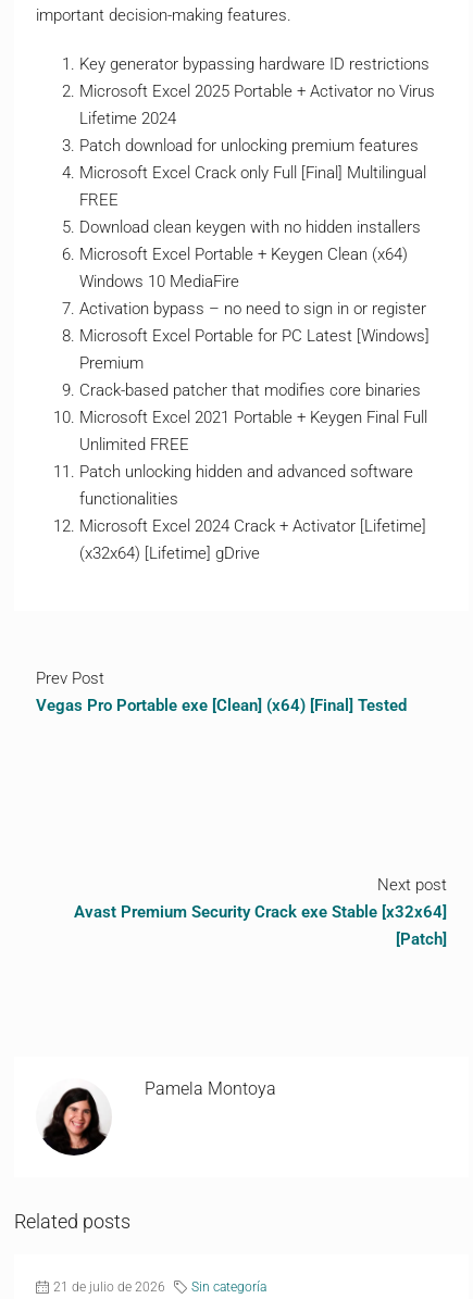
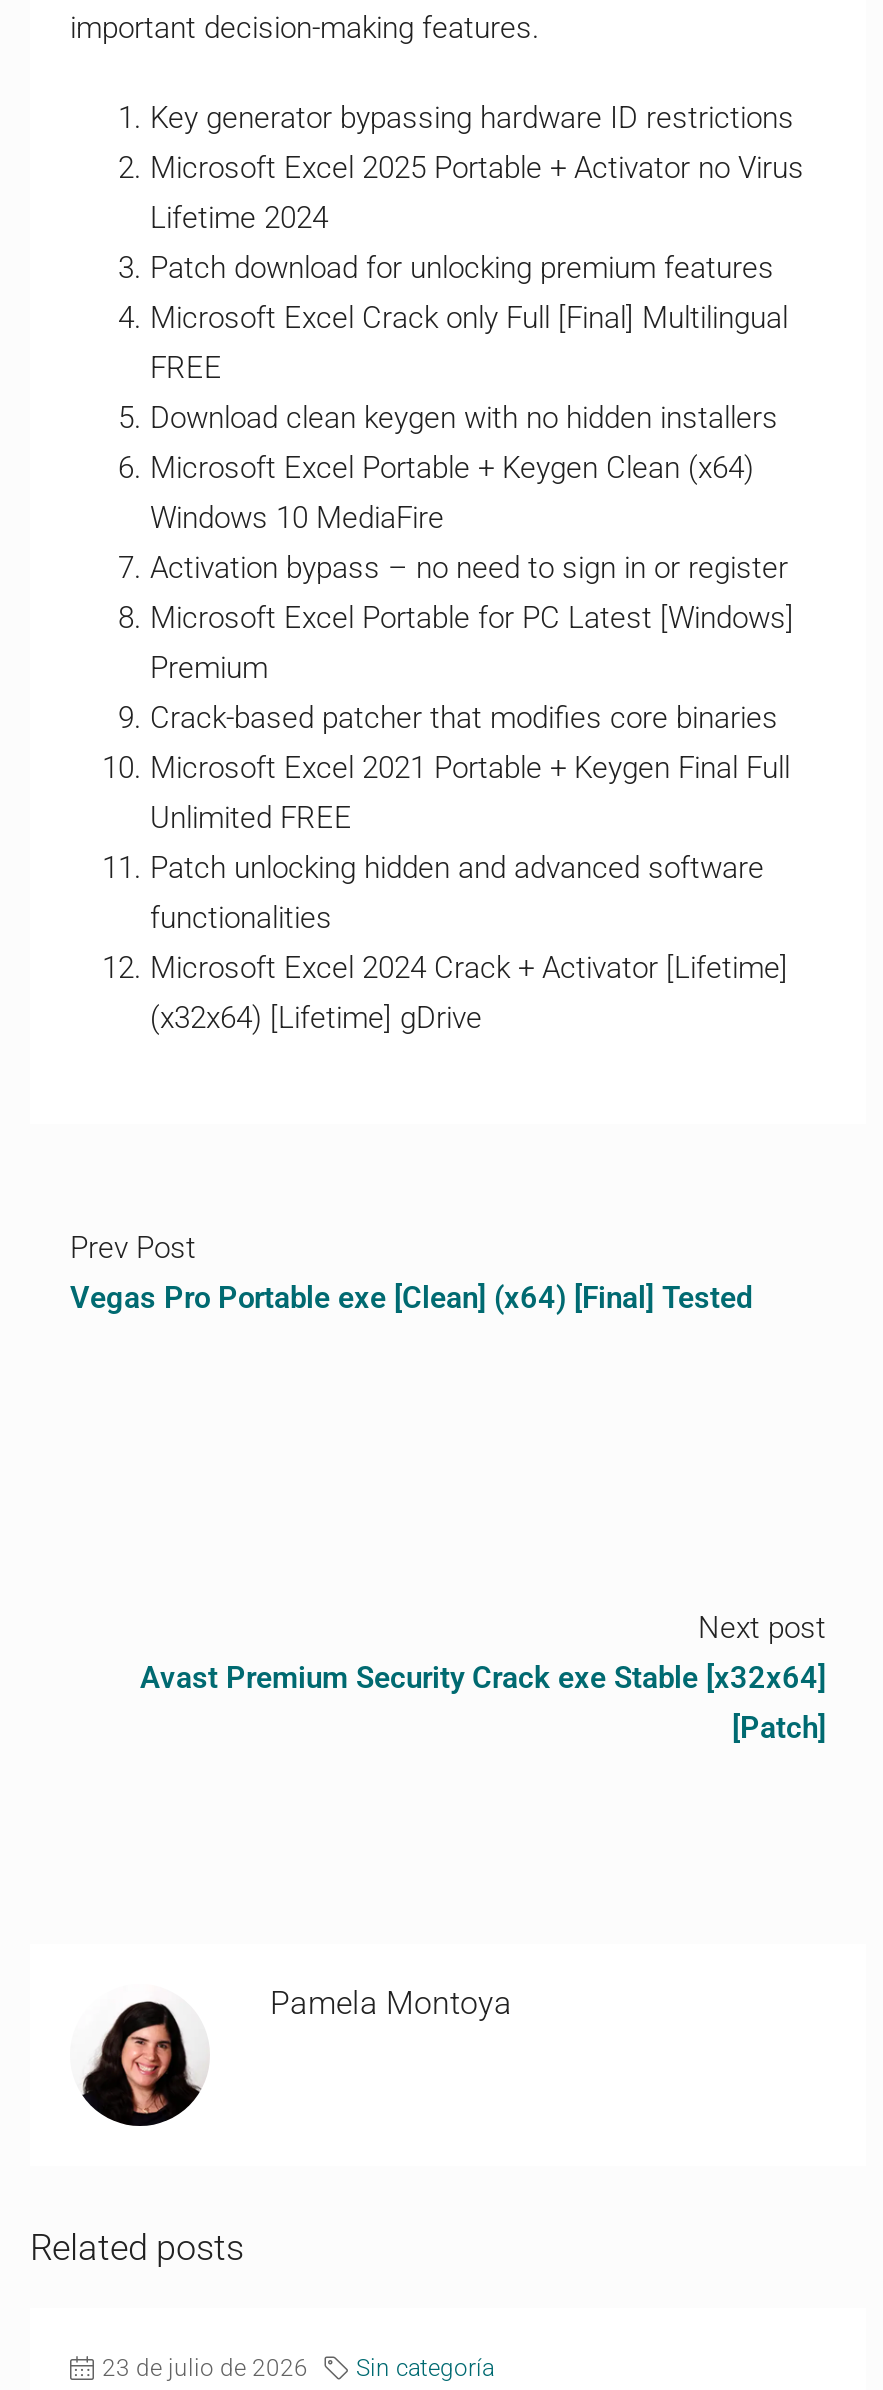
- 21 de julio de 2026 Sin categoría
+ 23 de julio de 2026 Sin categoría
